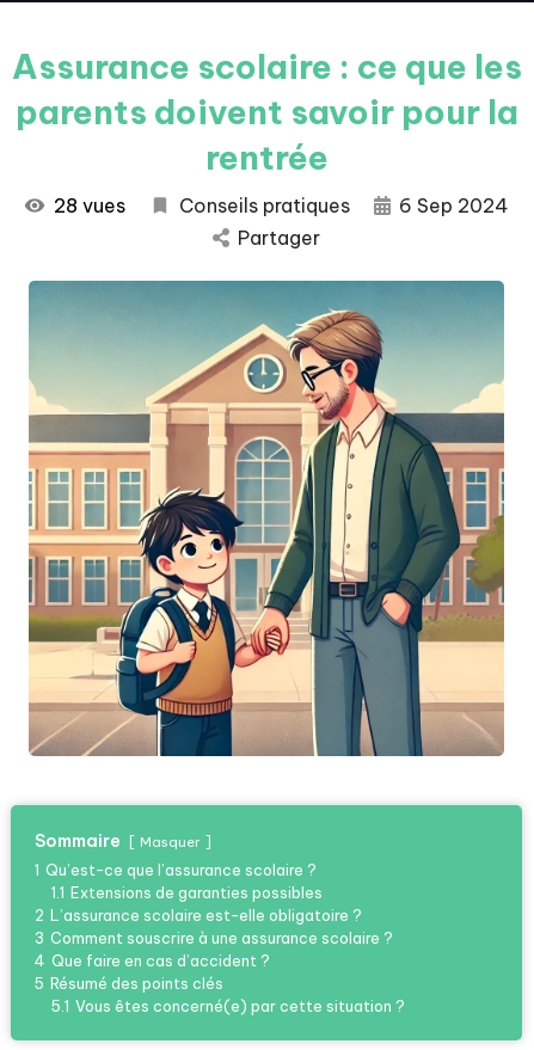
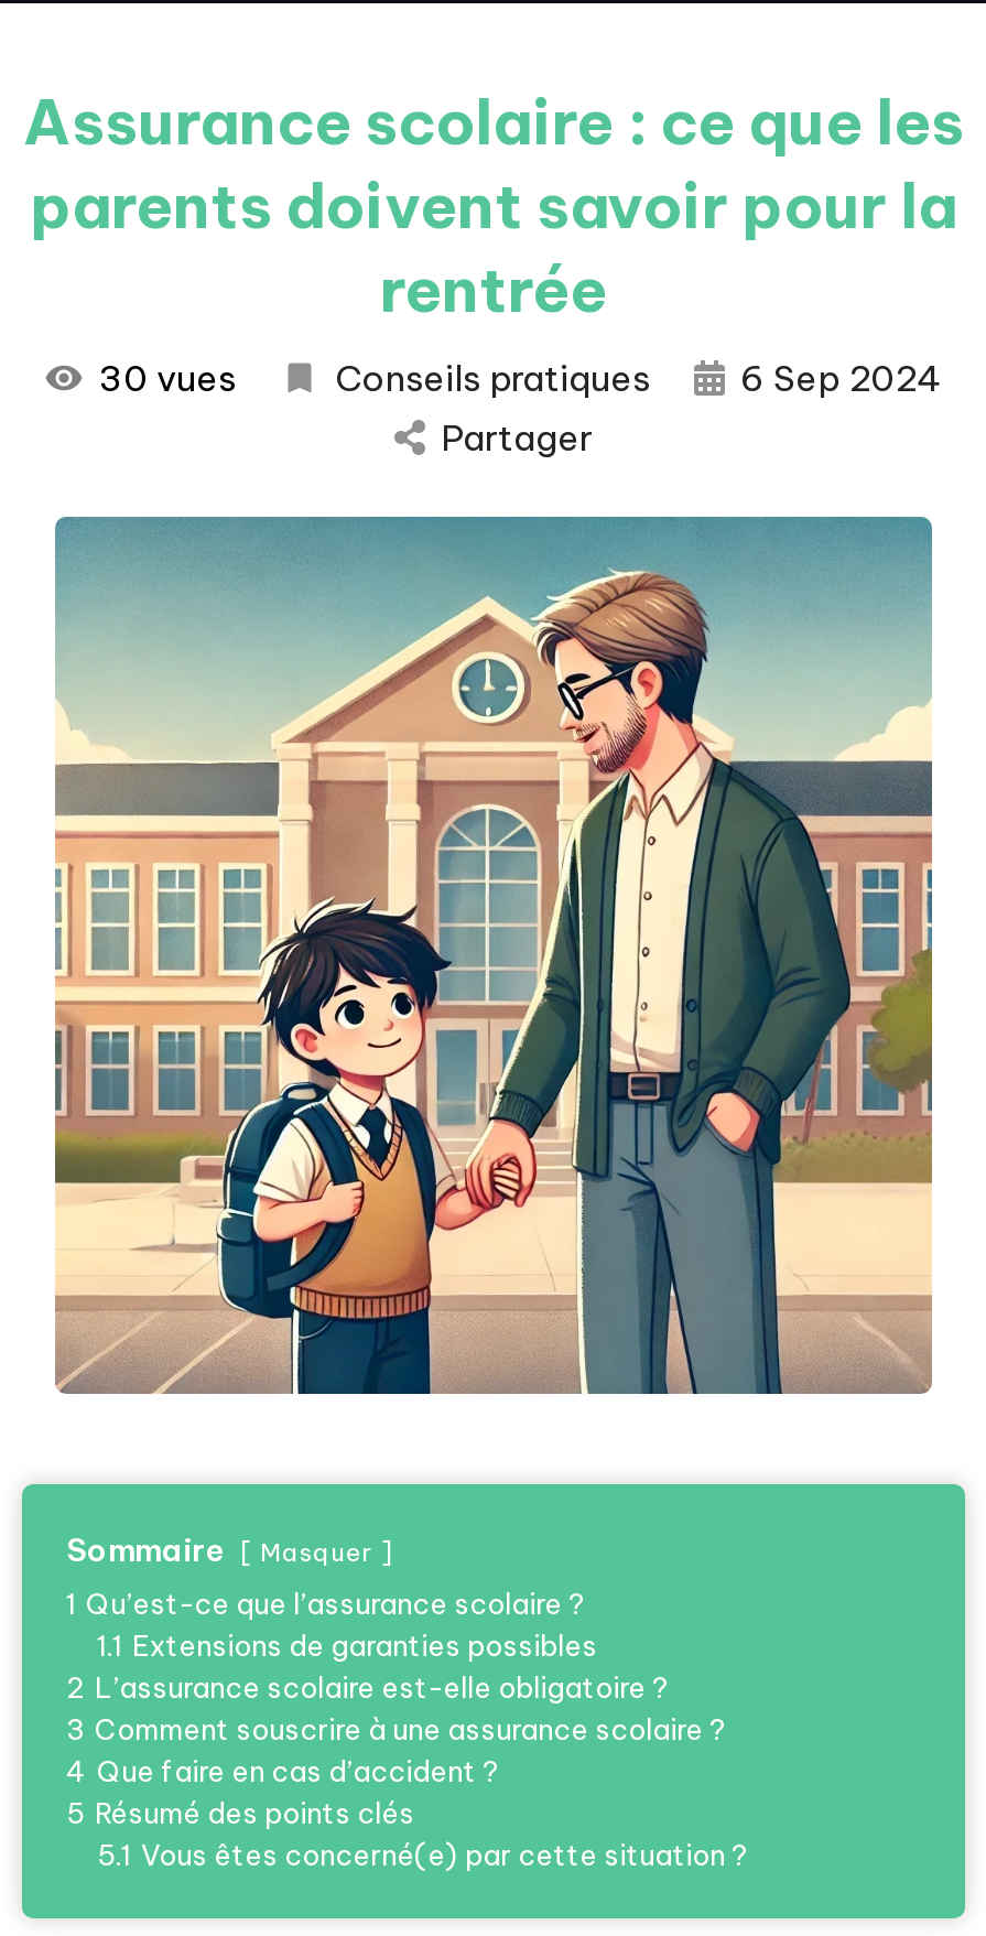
- 28 vues
+ 30 vues
